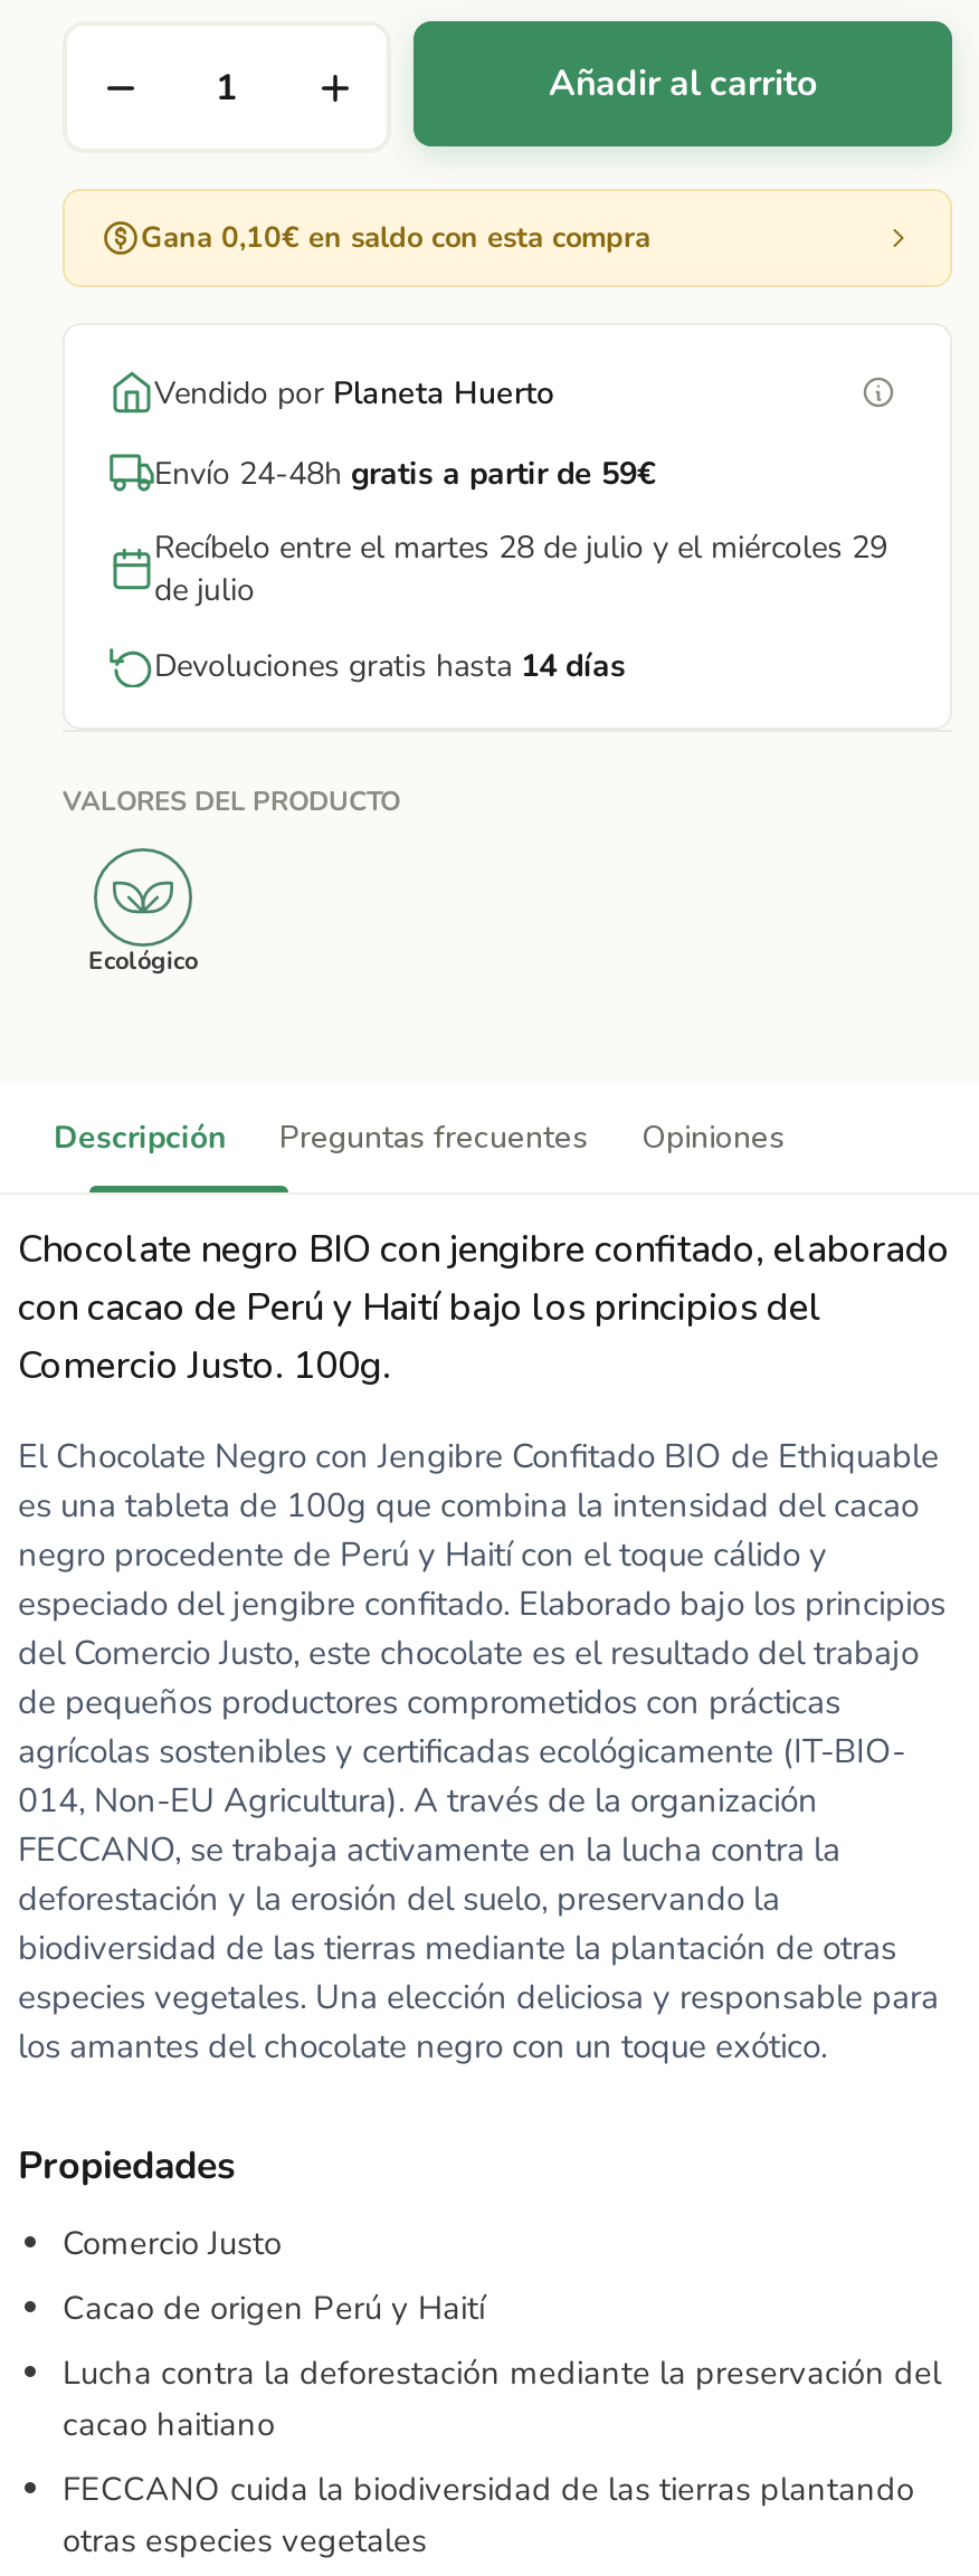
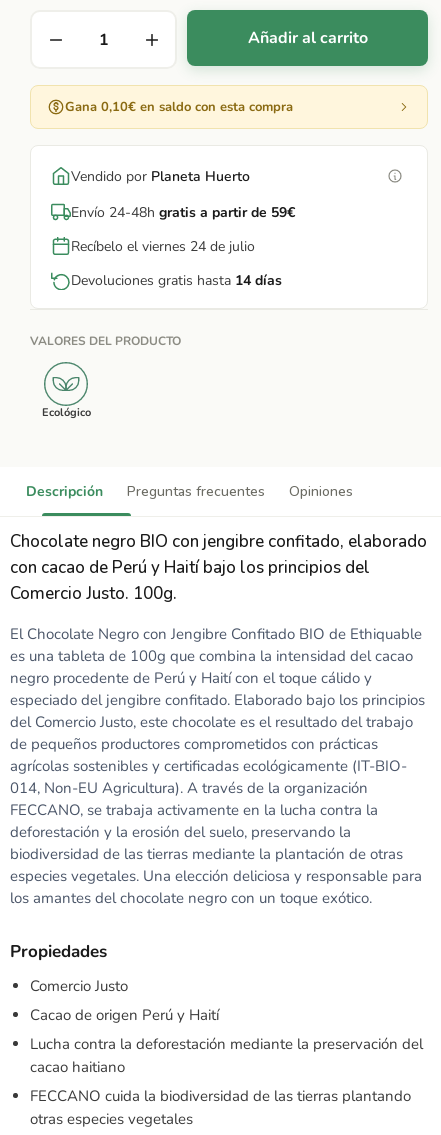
- Recíbelo entre el martes 28 de julio y el miércoles 29
- de julio
+ Recíbelo el viernes 24 de julio
